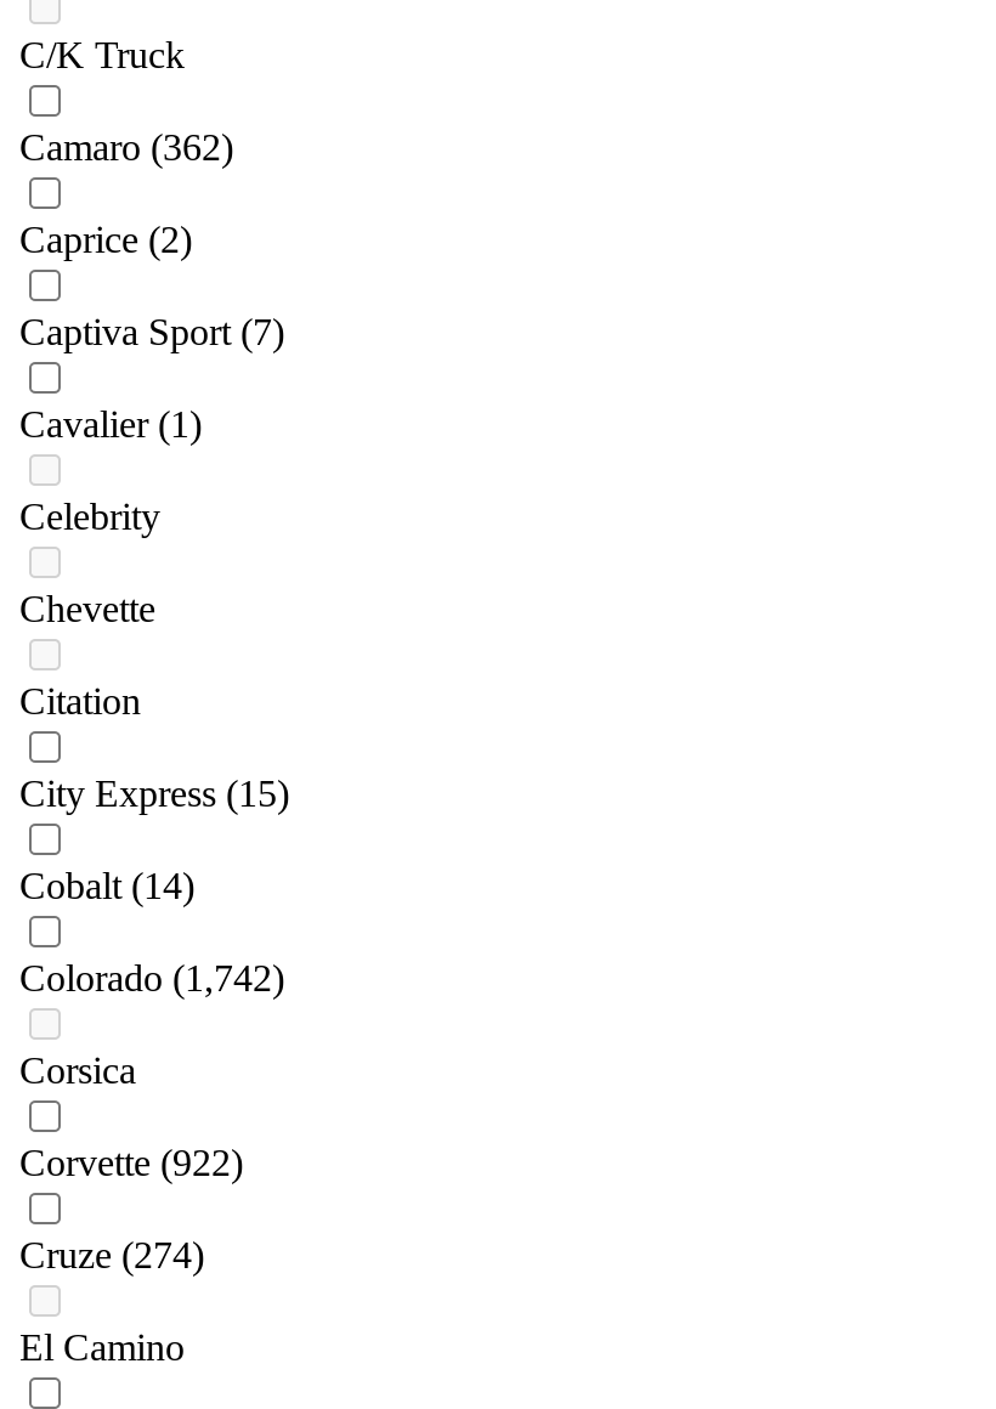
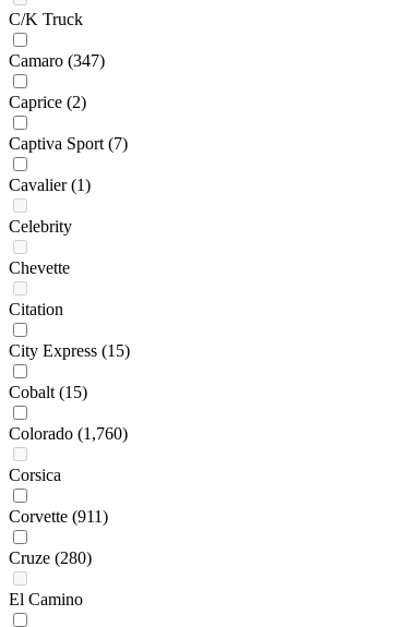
- Camaro (362)
+ Camaro (347)

- Cobalt (14)
+ Cobalt (15)

- Colorado (1,742)
+ Colorado (1,760)

- Corvette (922)
+ Corvette (911)

- Cruze (274)
+ Cruze (280)
